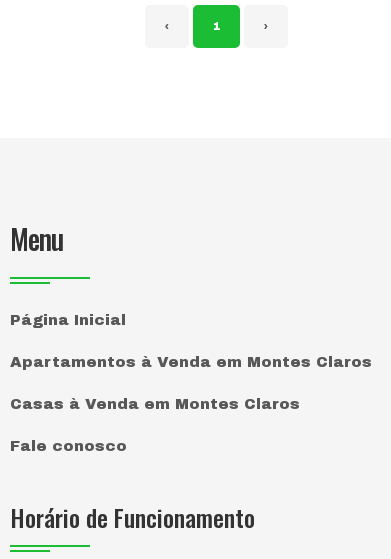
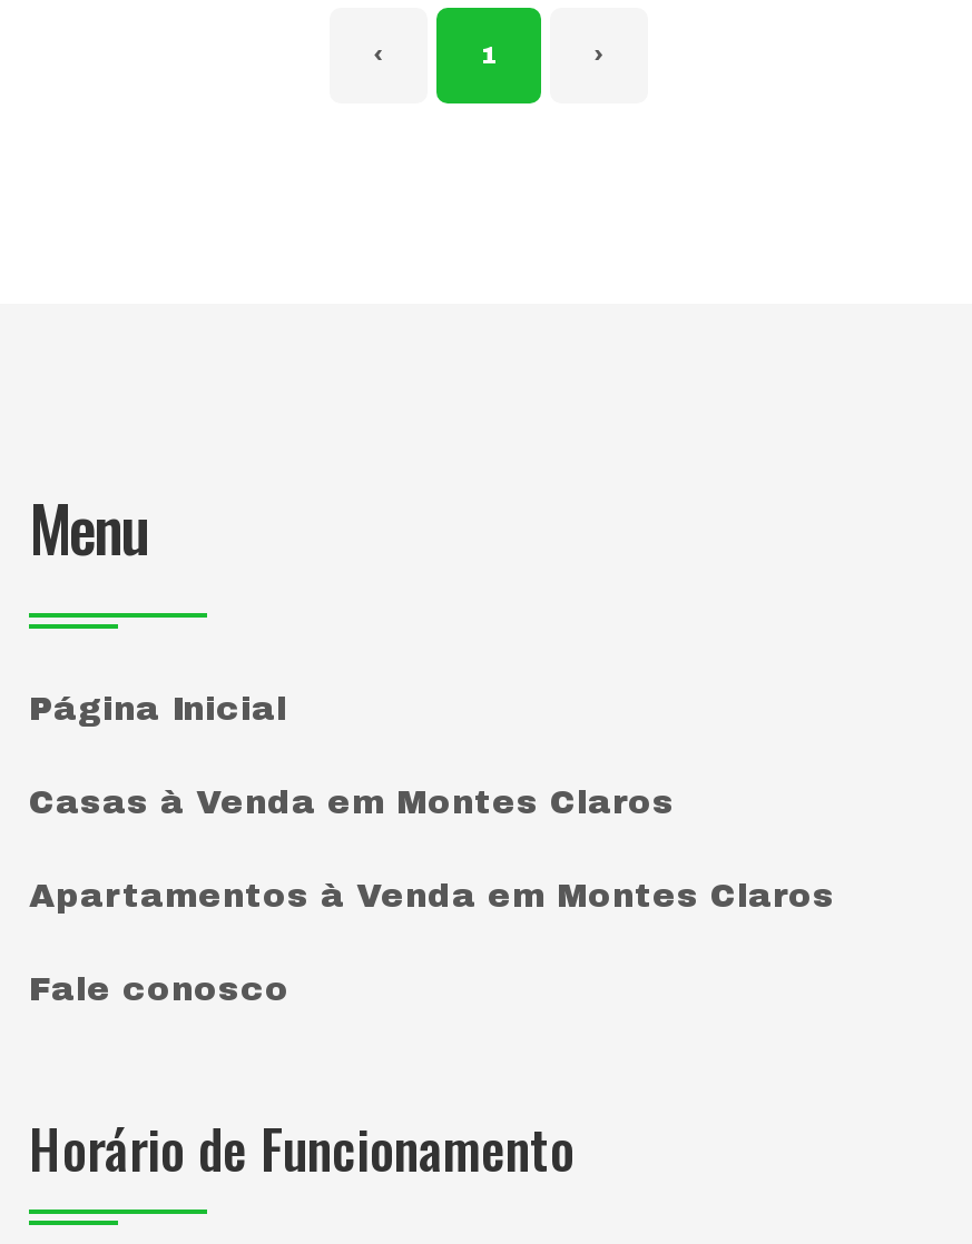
moved down: Apartamentos à Venda em Montes Claros

moved up: Casas à Venda em Montes Claros
